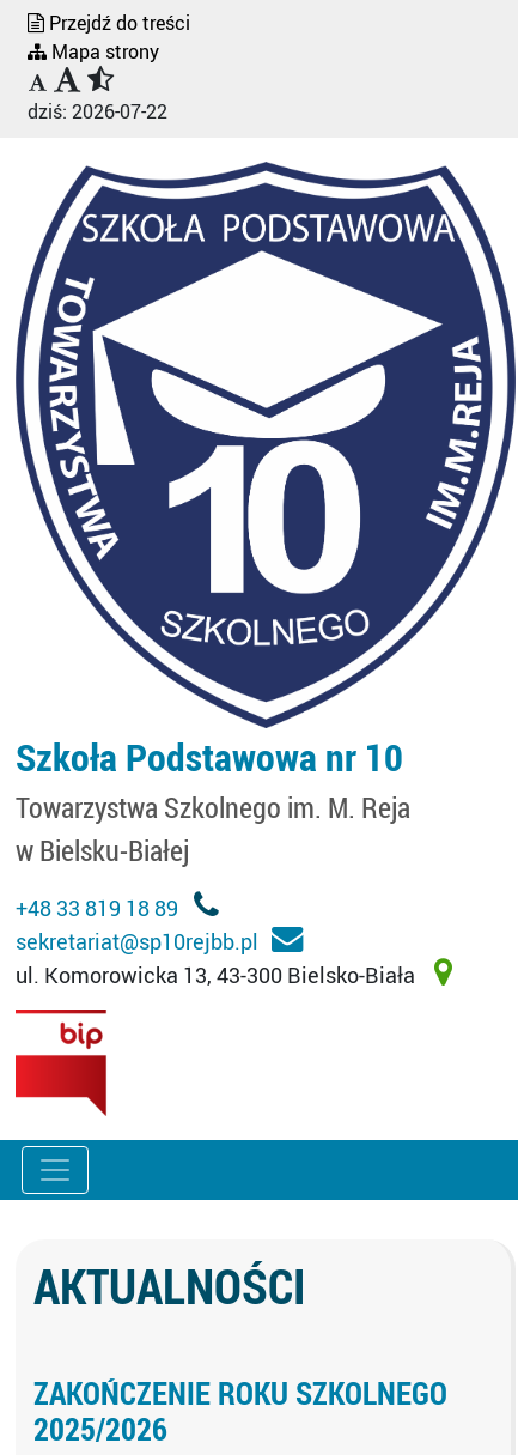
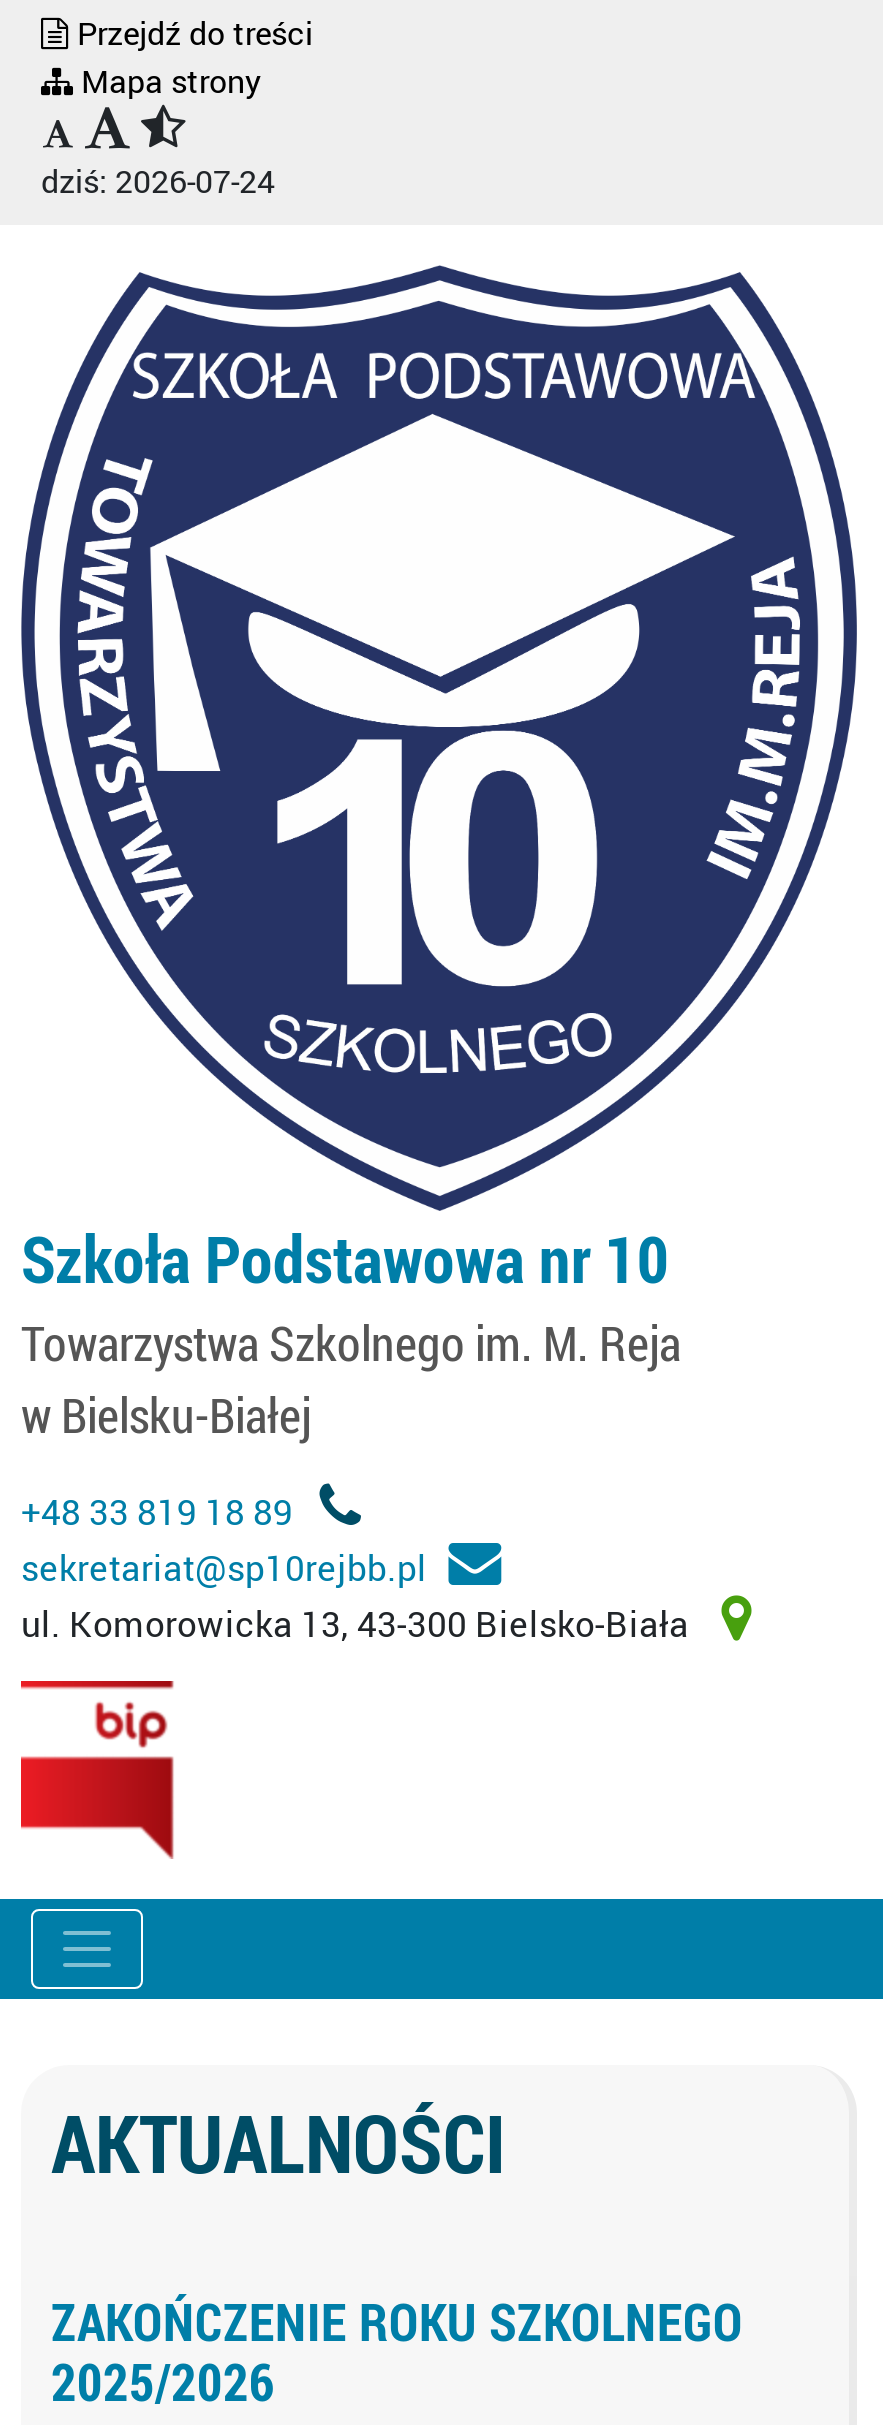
- dziś: 2026-07-22
+ dziś: 2026-07-24
